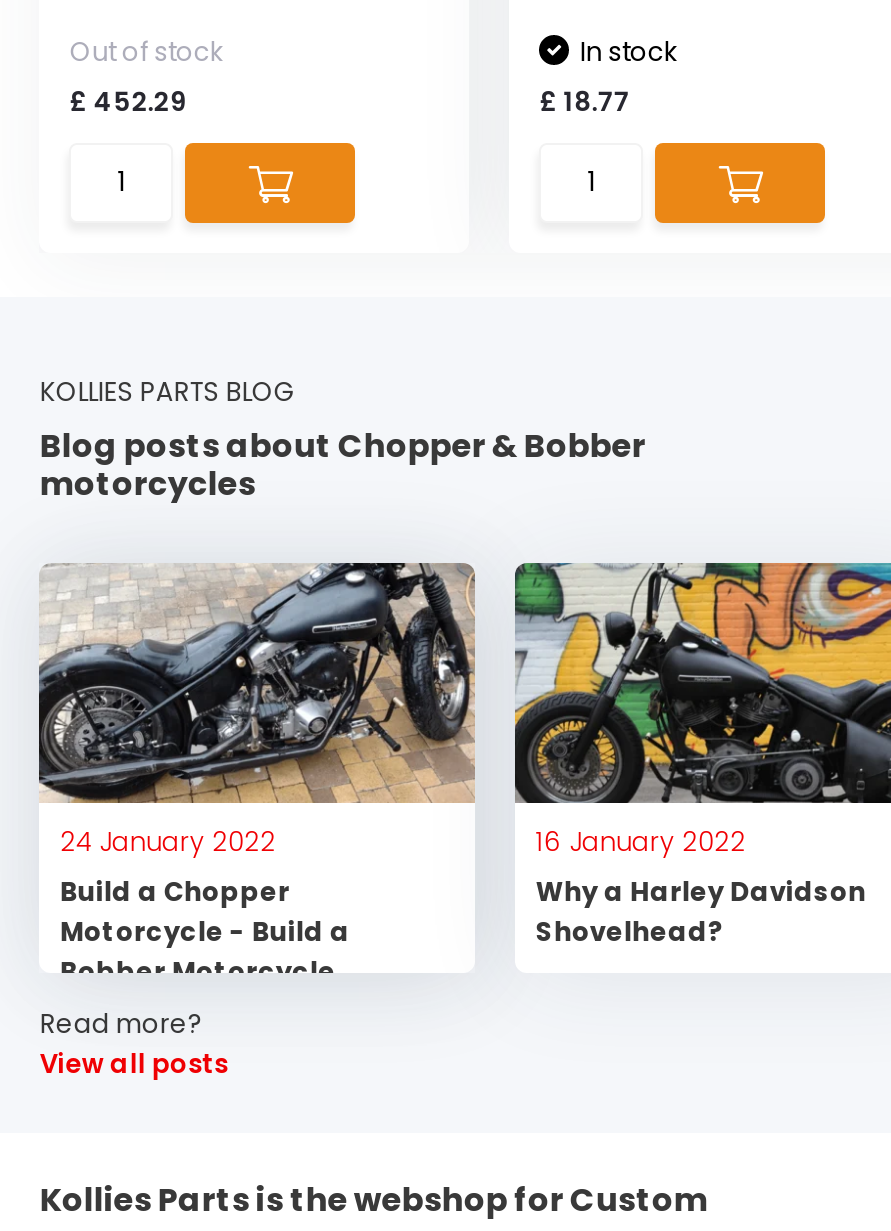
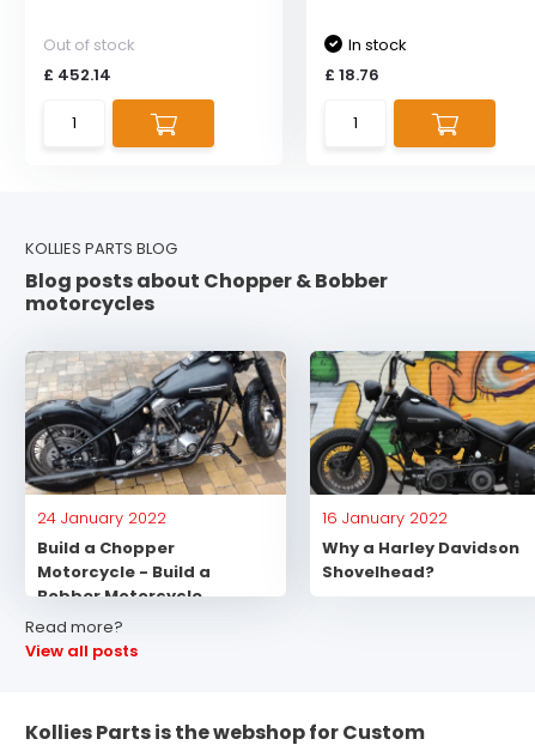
- £ 452.29
+ £ 452.14

- £ 18.77
+ £ 18.76
